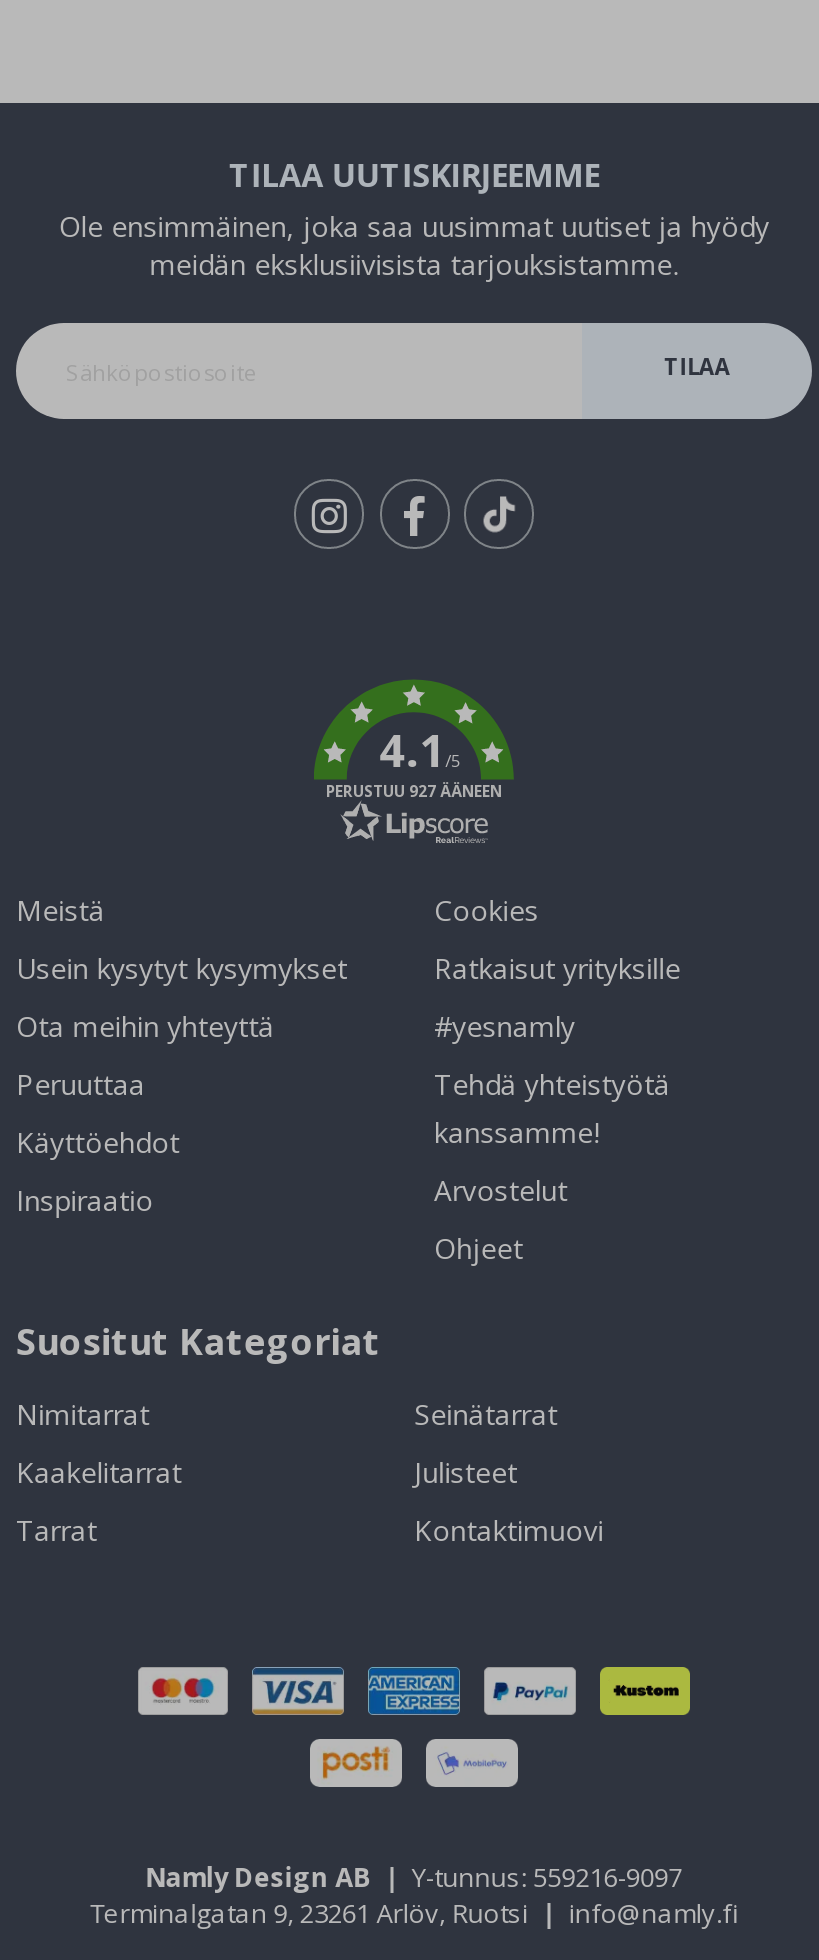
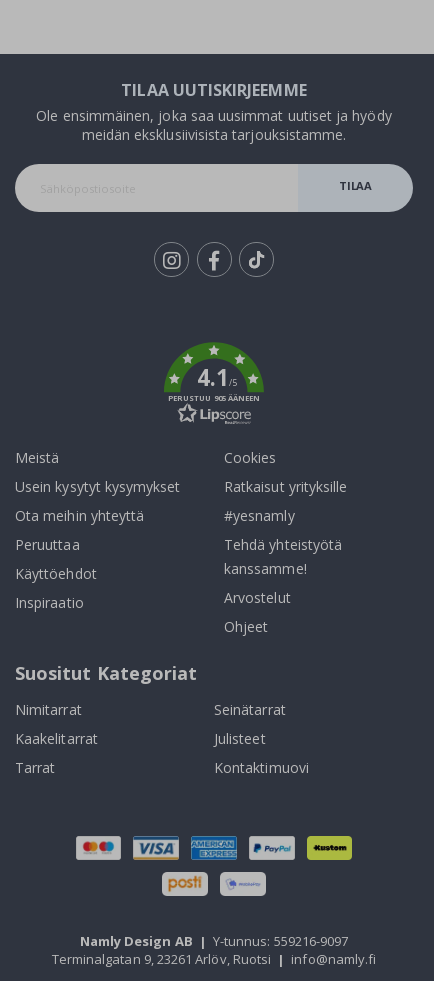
- PERUSTUU 927 ÄÄNEEN
+ PERUSTUU 905 ÄÄNEEN
